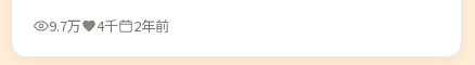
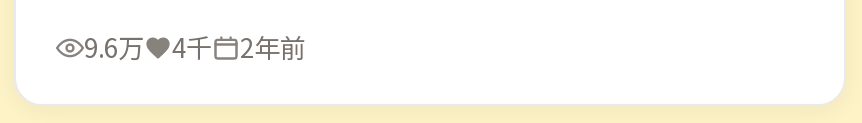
- 9.7万
+ 9.6万
